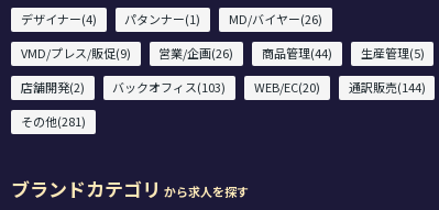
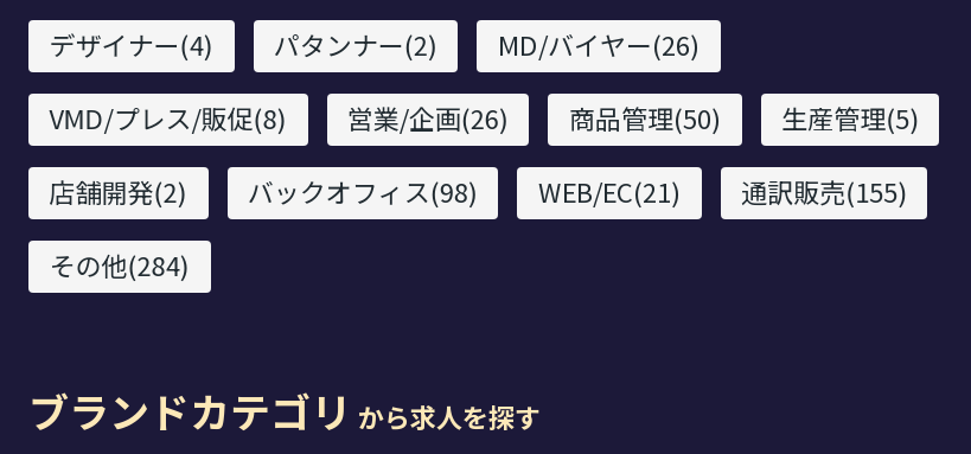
- デザイナー(4) パタンナー(1) MD/バイヤー(26)
+ デザイナー(4) パタンナー(2) MD/バイヤー(26)

- VMD/プレス/販促(9)
+ VMD/プレス/販促(8)

- 商品管理(44)
+ 商品管理(50)

- バックオフィス(103)
- WEB/EC(20)
- 通訳販売(144)
+ バックオフィス(98)
+ WEB/EC(21)
+ 通訳販売(155)

- その他(281)
+ その他(284)
